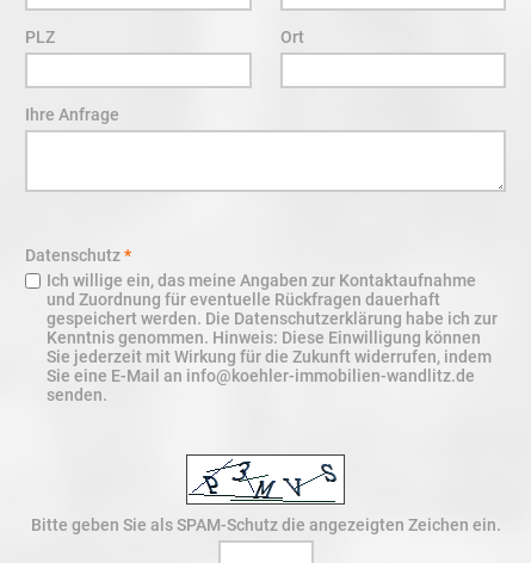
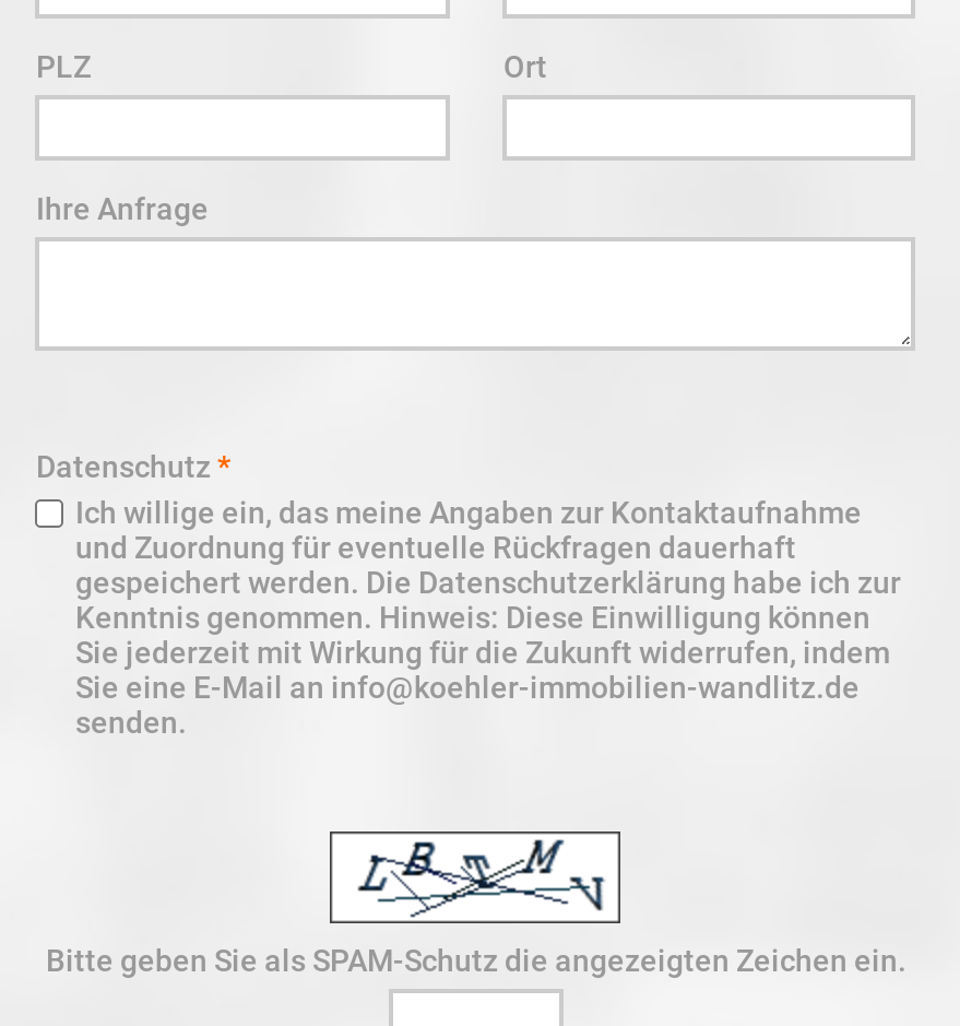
- [image]
+ [image]
